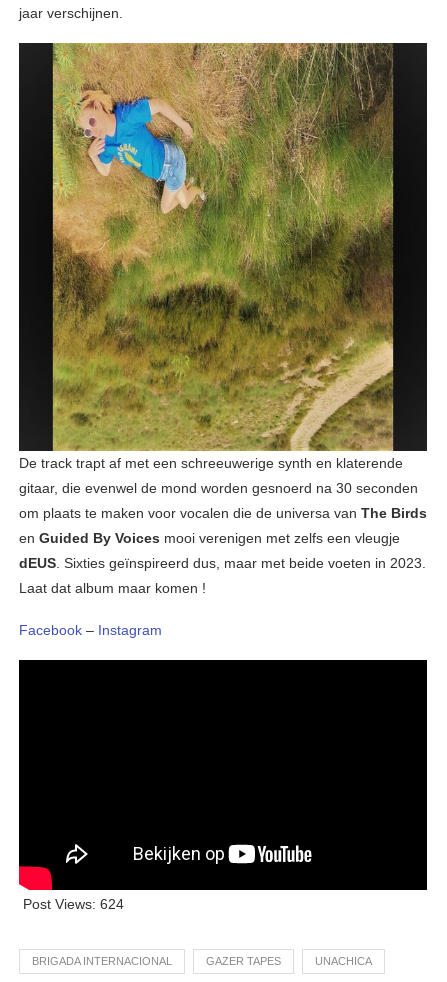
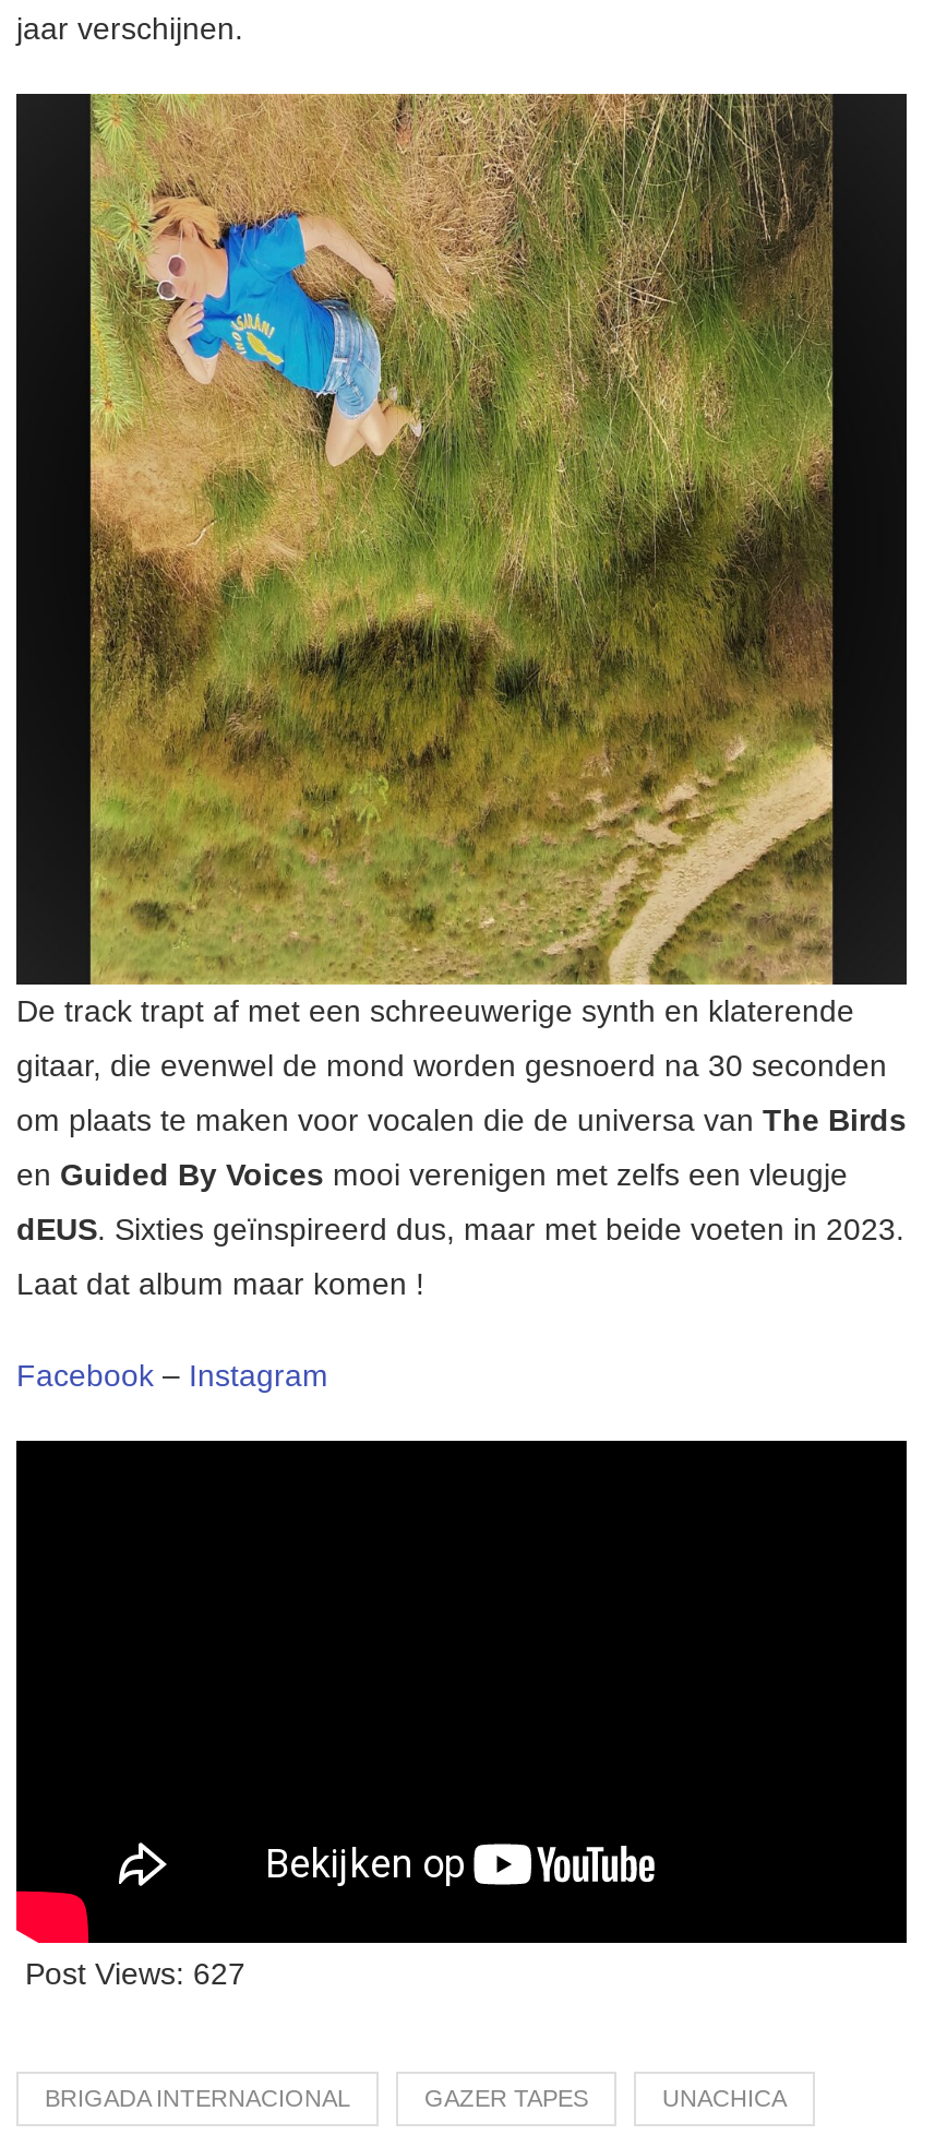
- Post Views: 624
+ Post Views: 627
